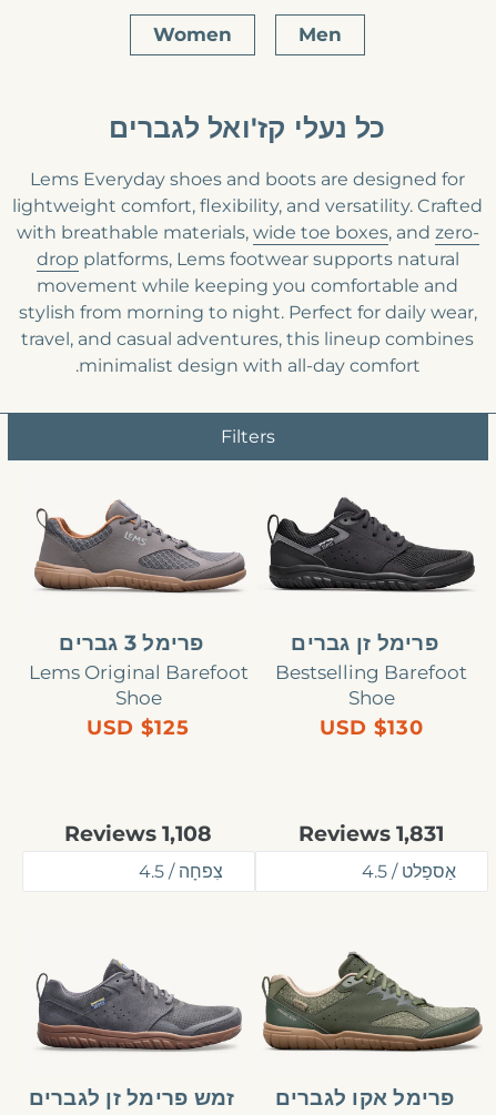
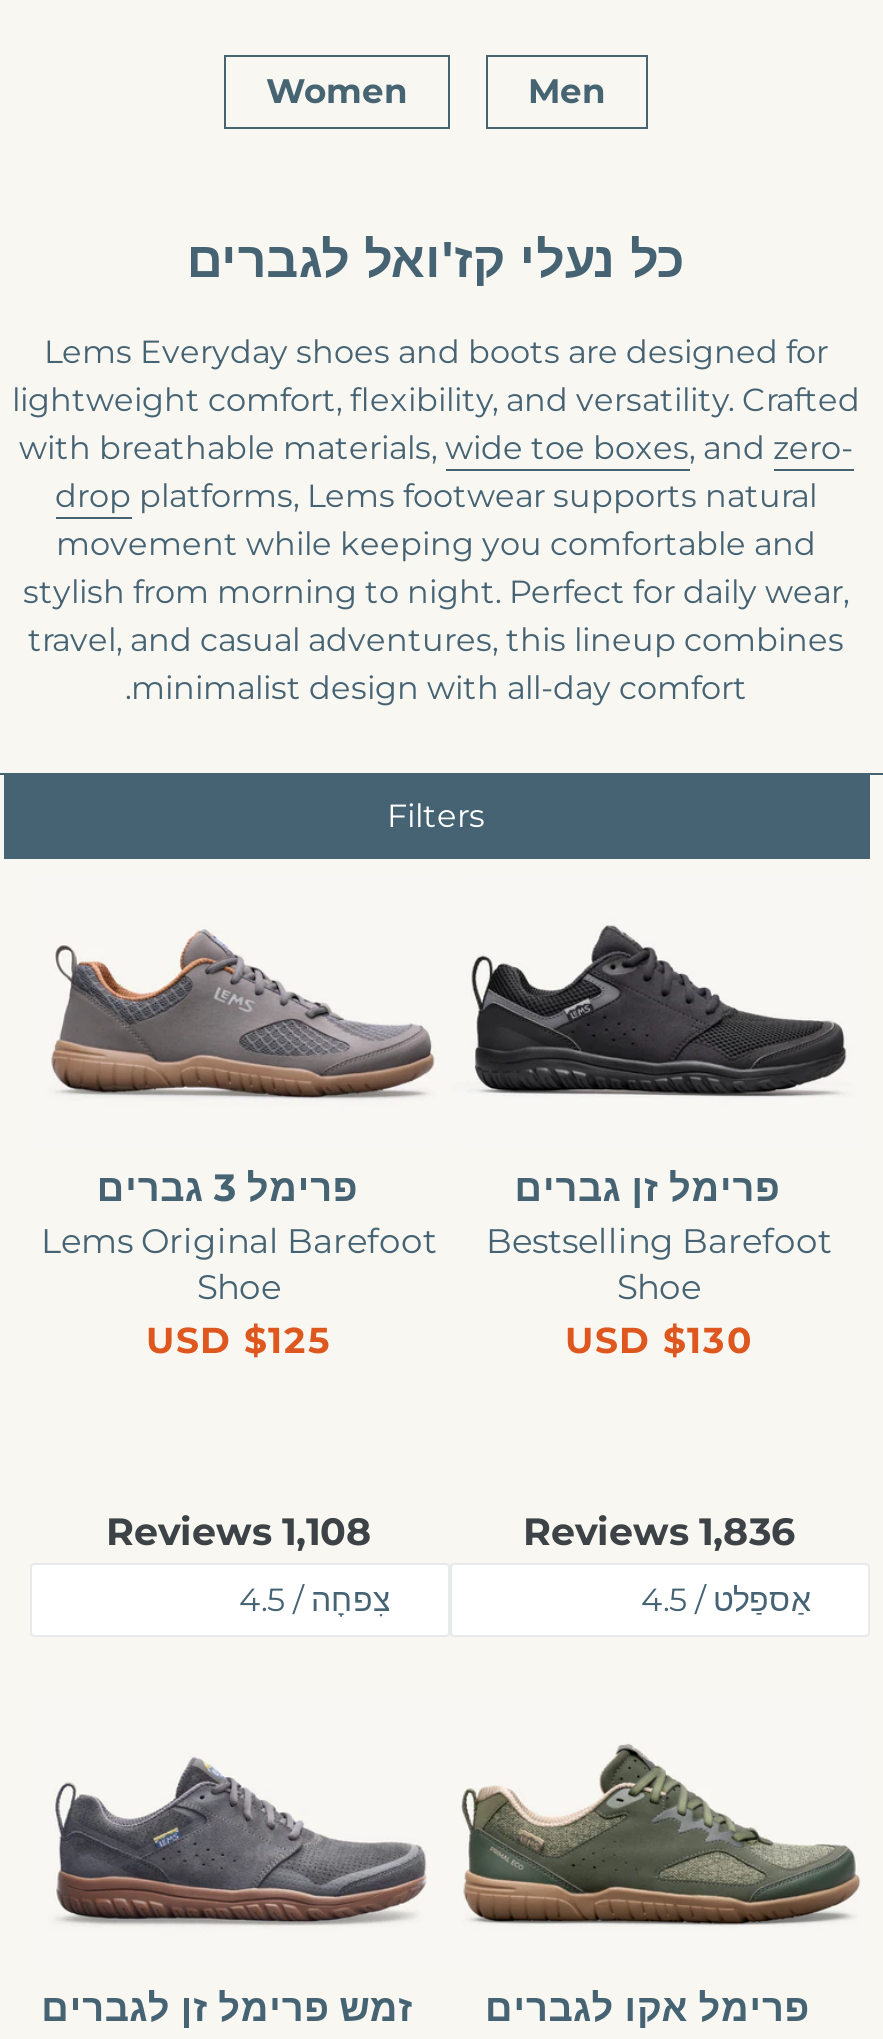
- 1,831
+ 1,836
